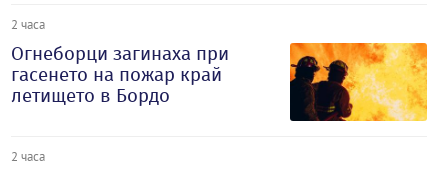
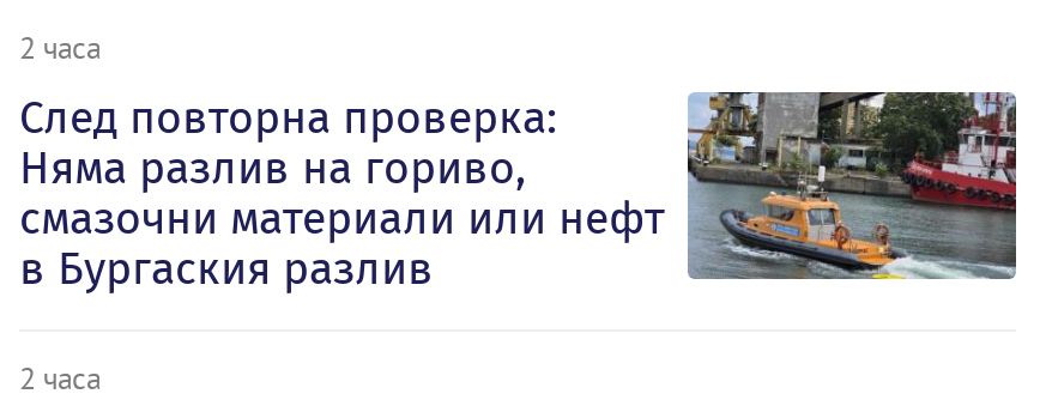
- Огнеборци загинаха при
- гасенето на пожар край
- летището в Бордо
+ След повторна проверка:
+ Няма разлив на гориво,
+ смазочни материали или нефт
+ в Бургаския разлив

- [image]
+ [image]
